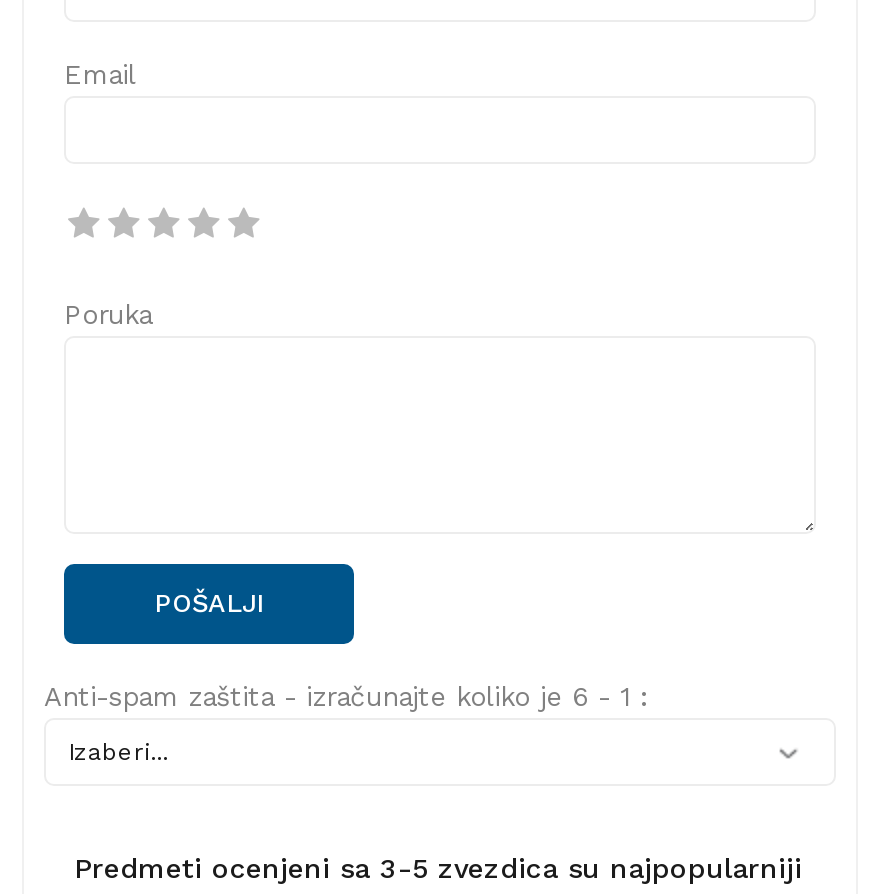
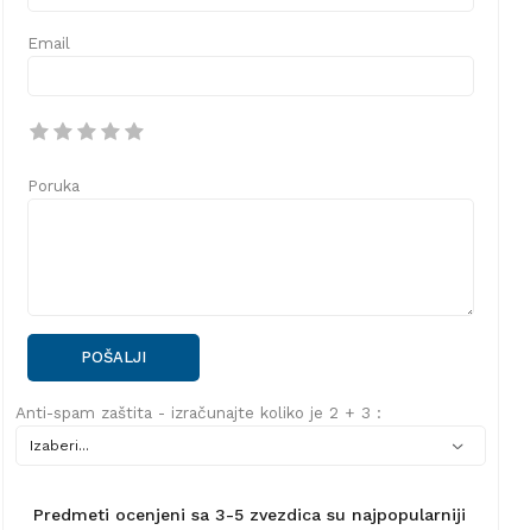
- Anti-spam zaštita - izračunajte koliko je 6 - 1 :
+ Anti-spam zaštita - izračunajte koliko je 2 + 3 :
